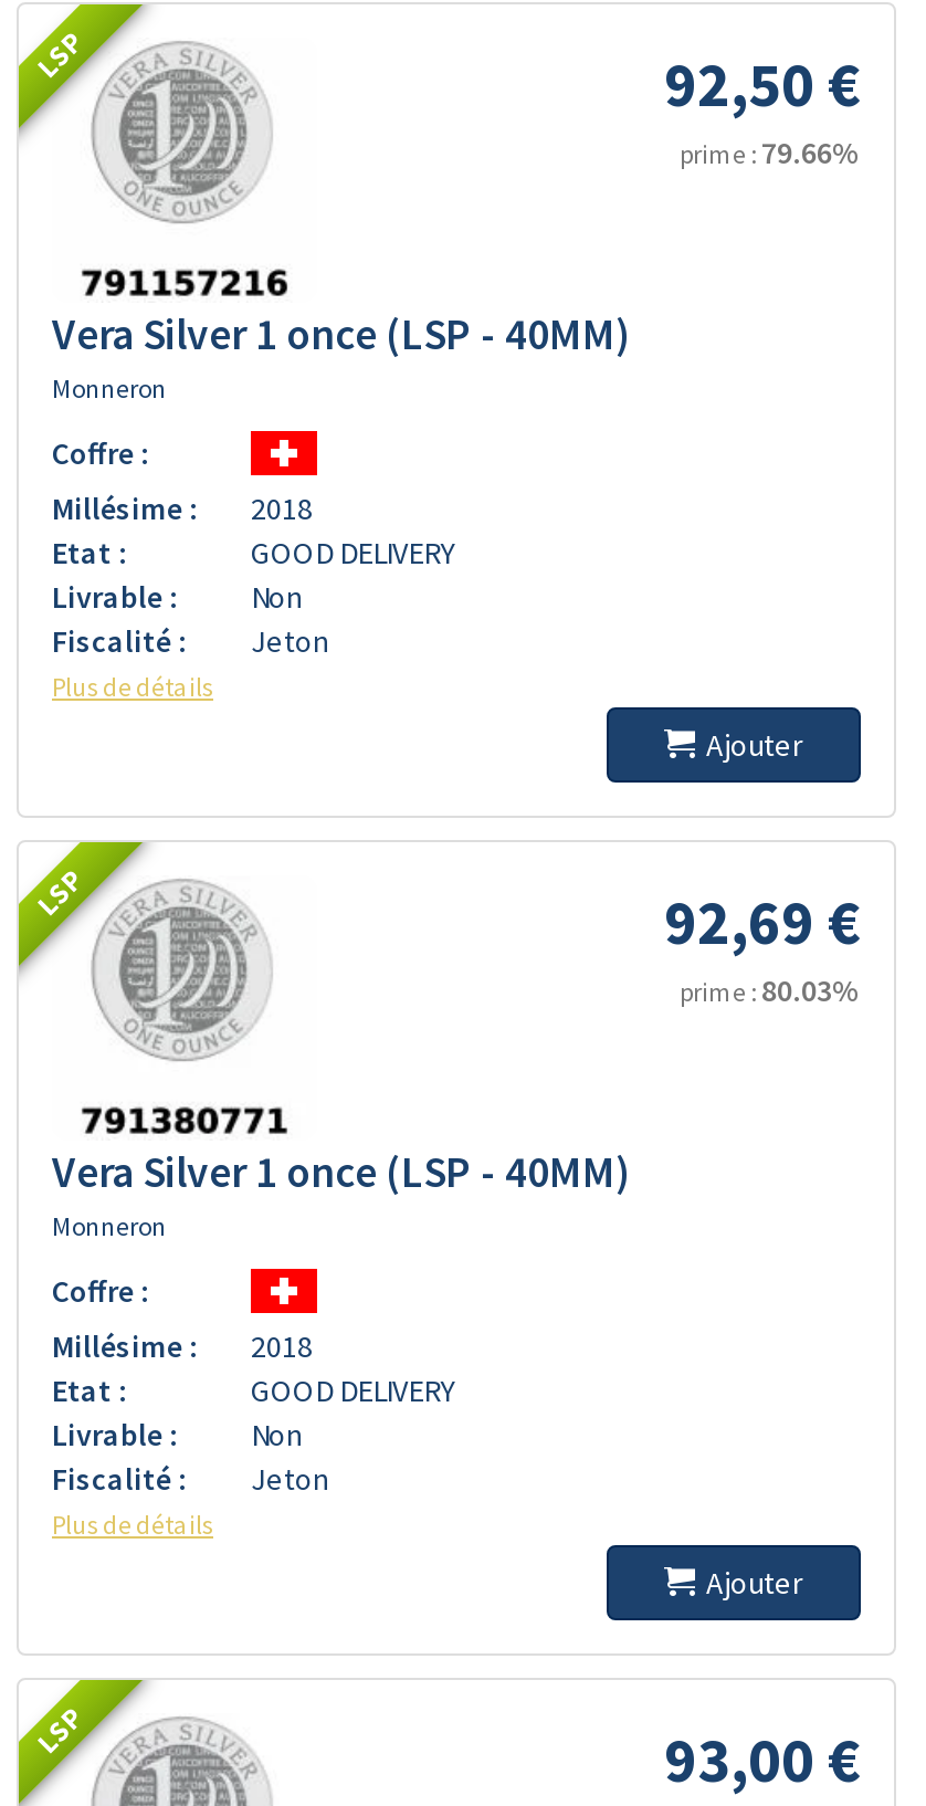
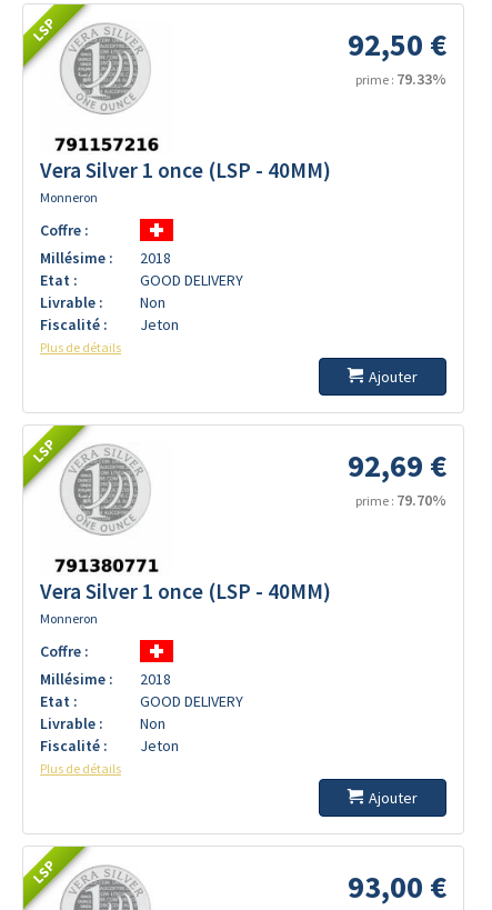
- prime :79.66%
+ prime :79.33%

- prime :80.03%
+ prime :79.70%
